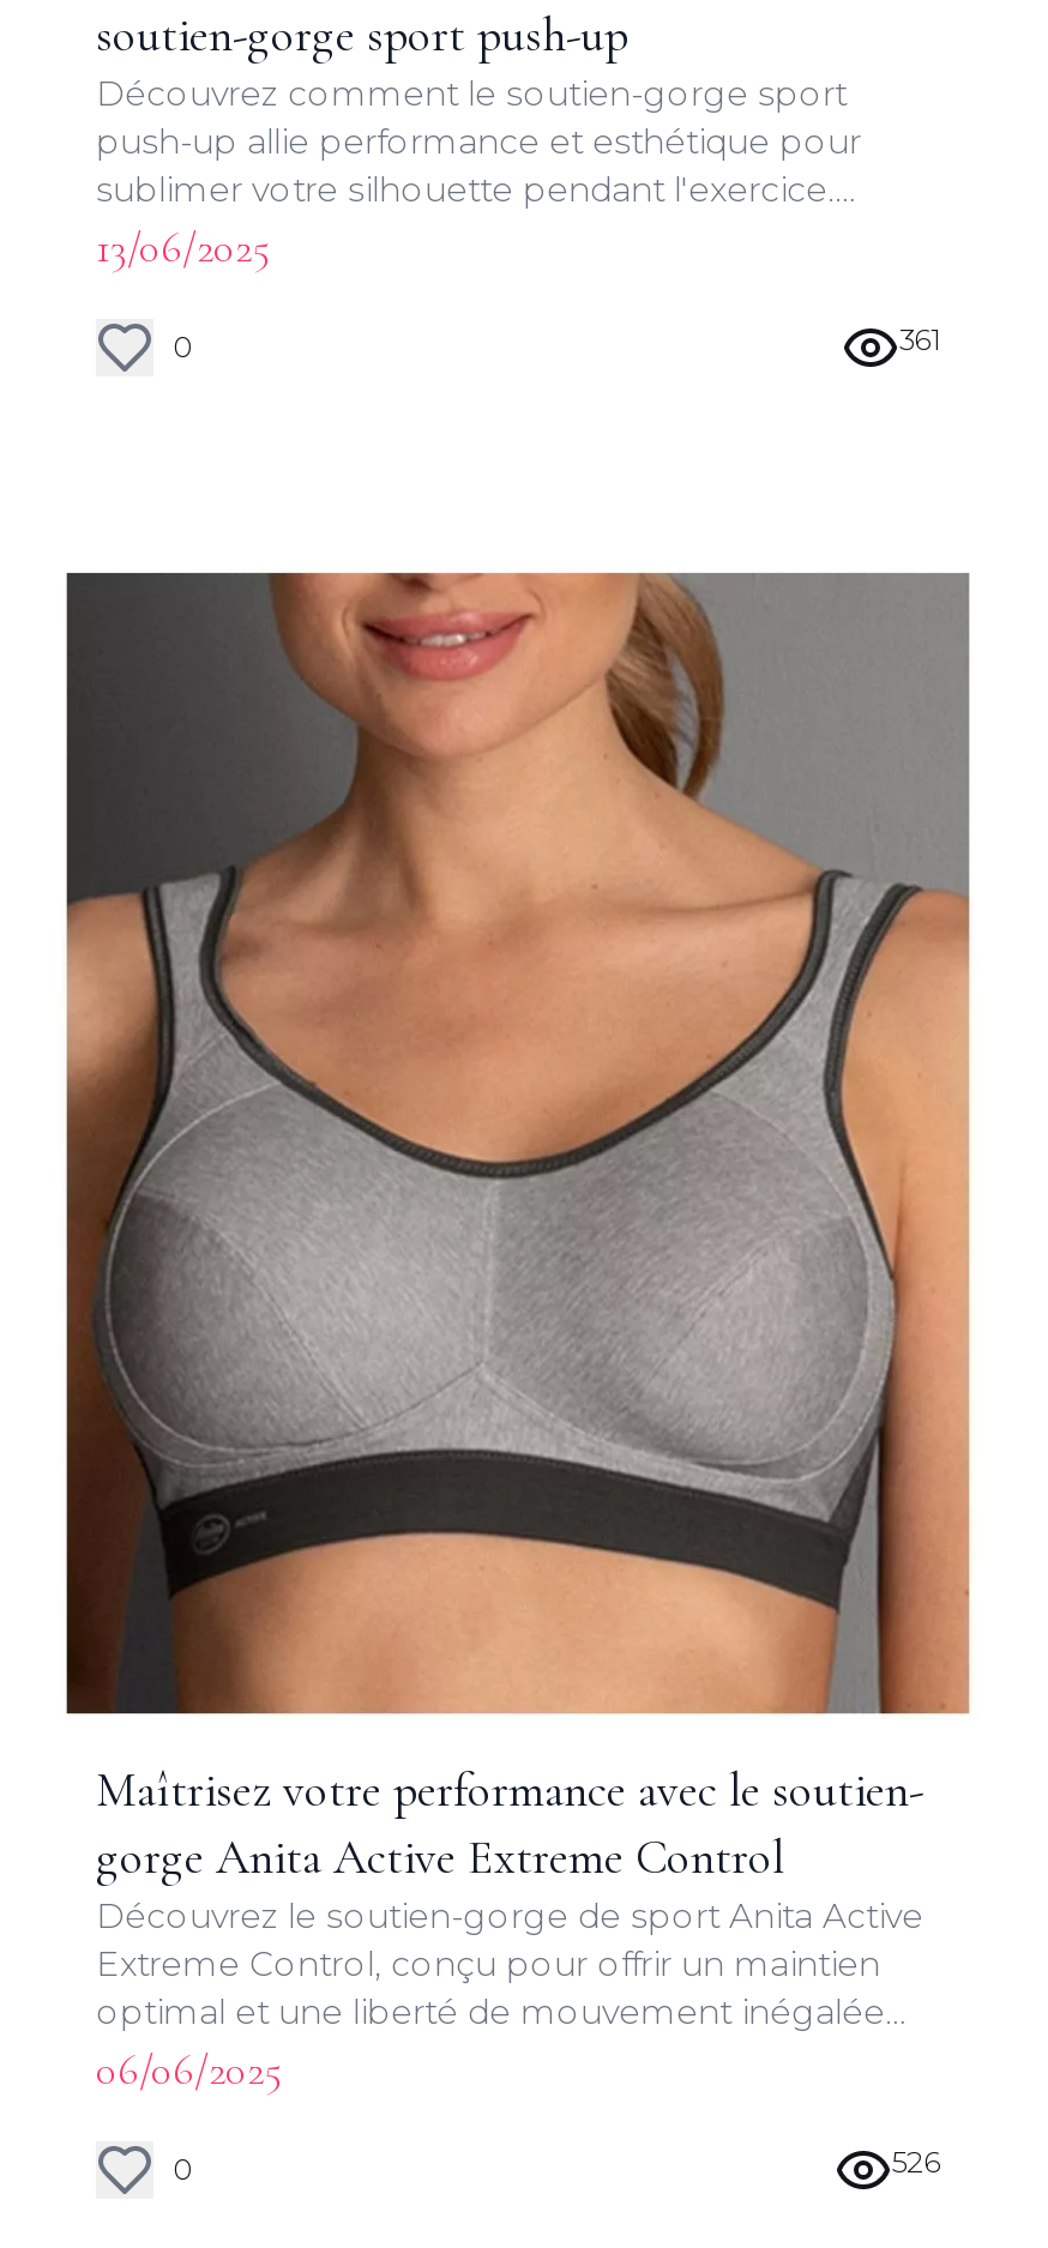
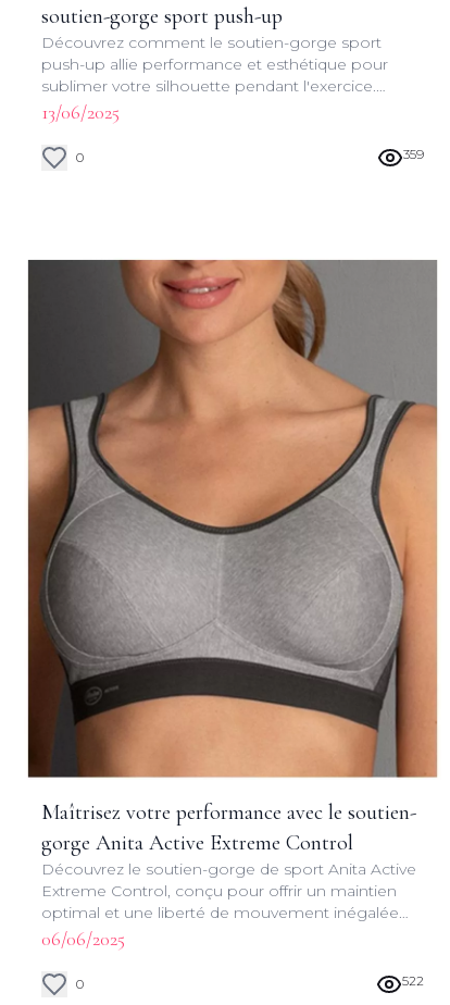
- 361
+ 359

- 526
+ 522
